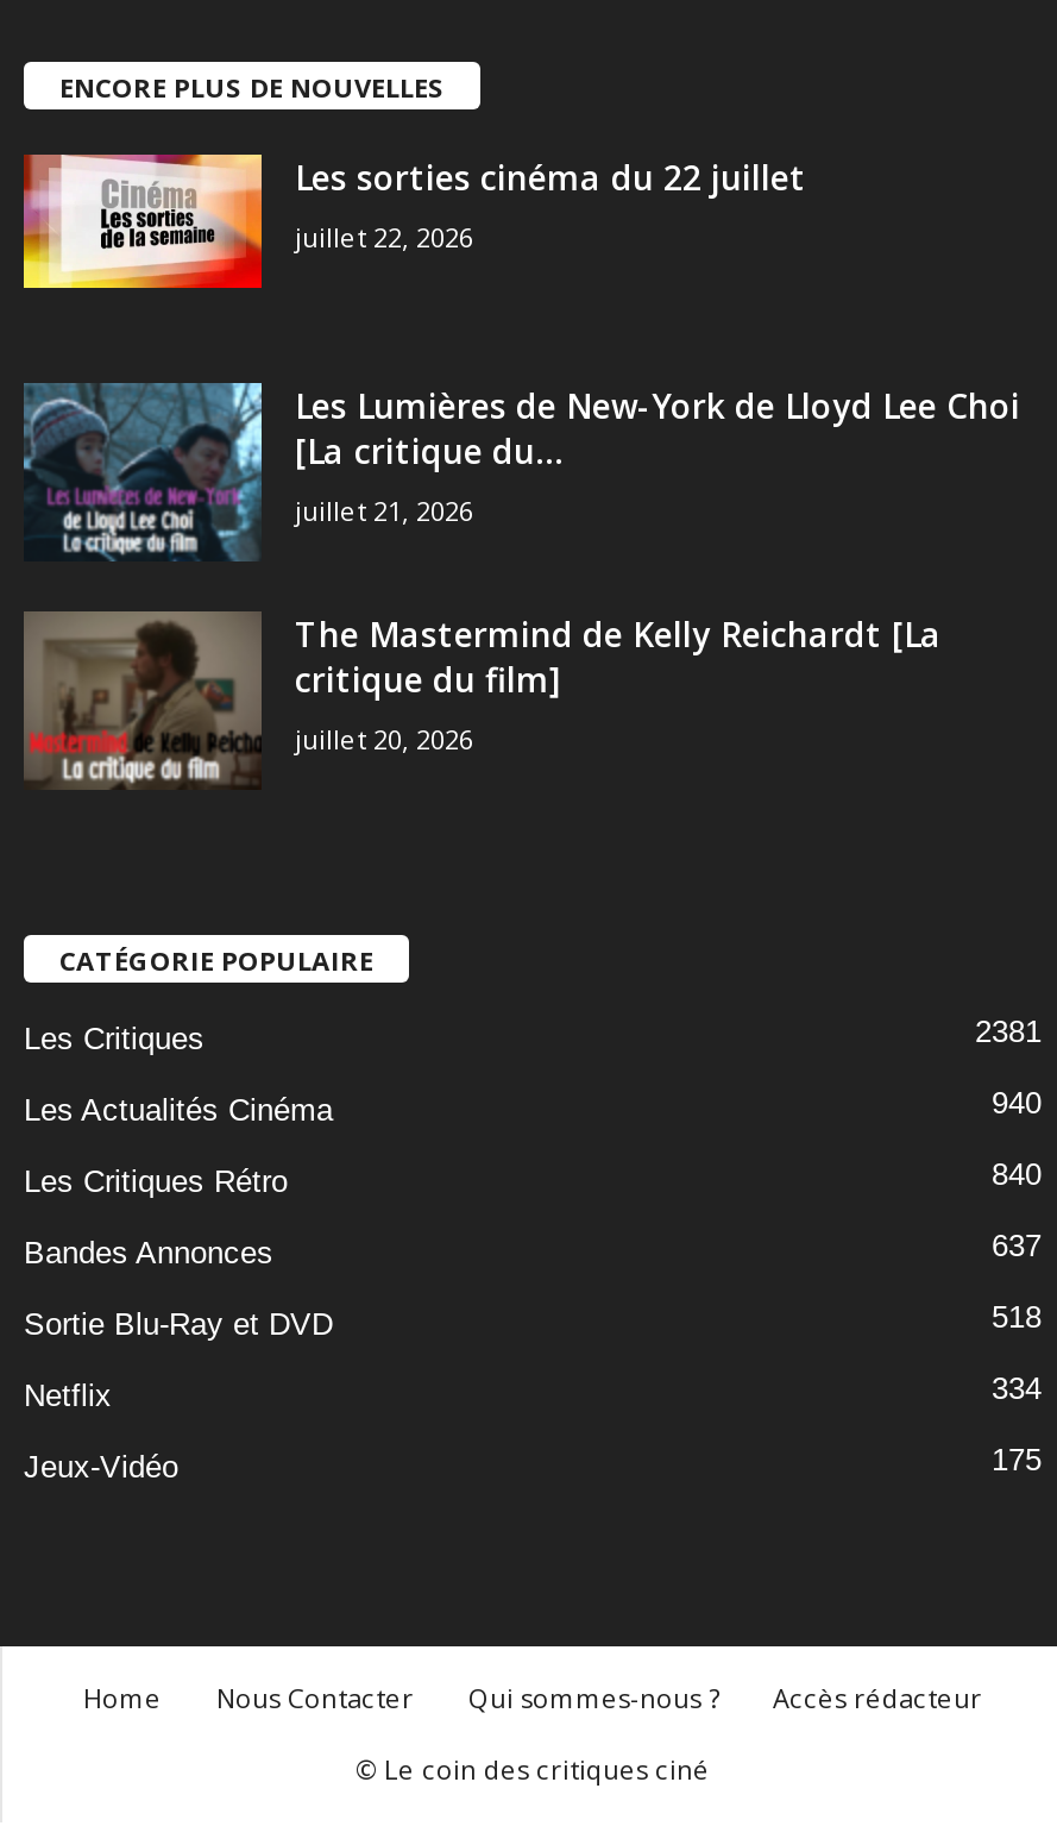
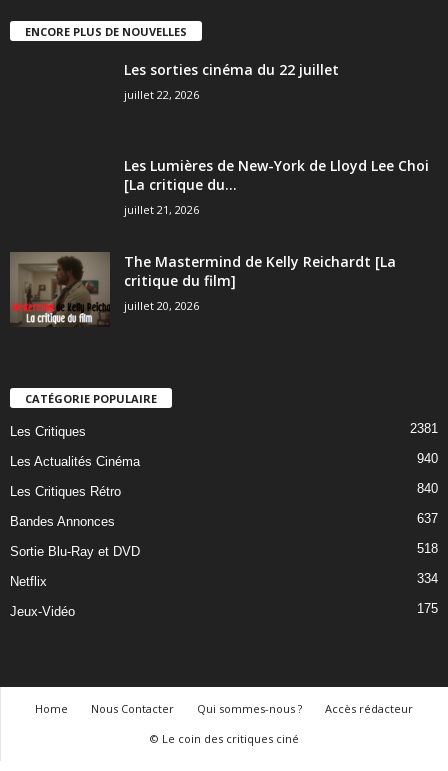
- [image]

- [image]
